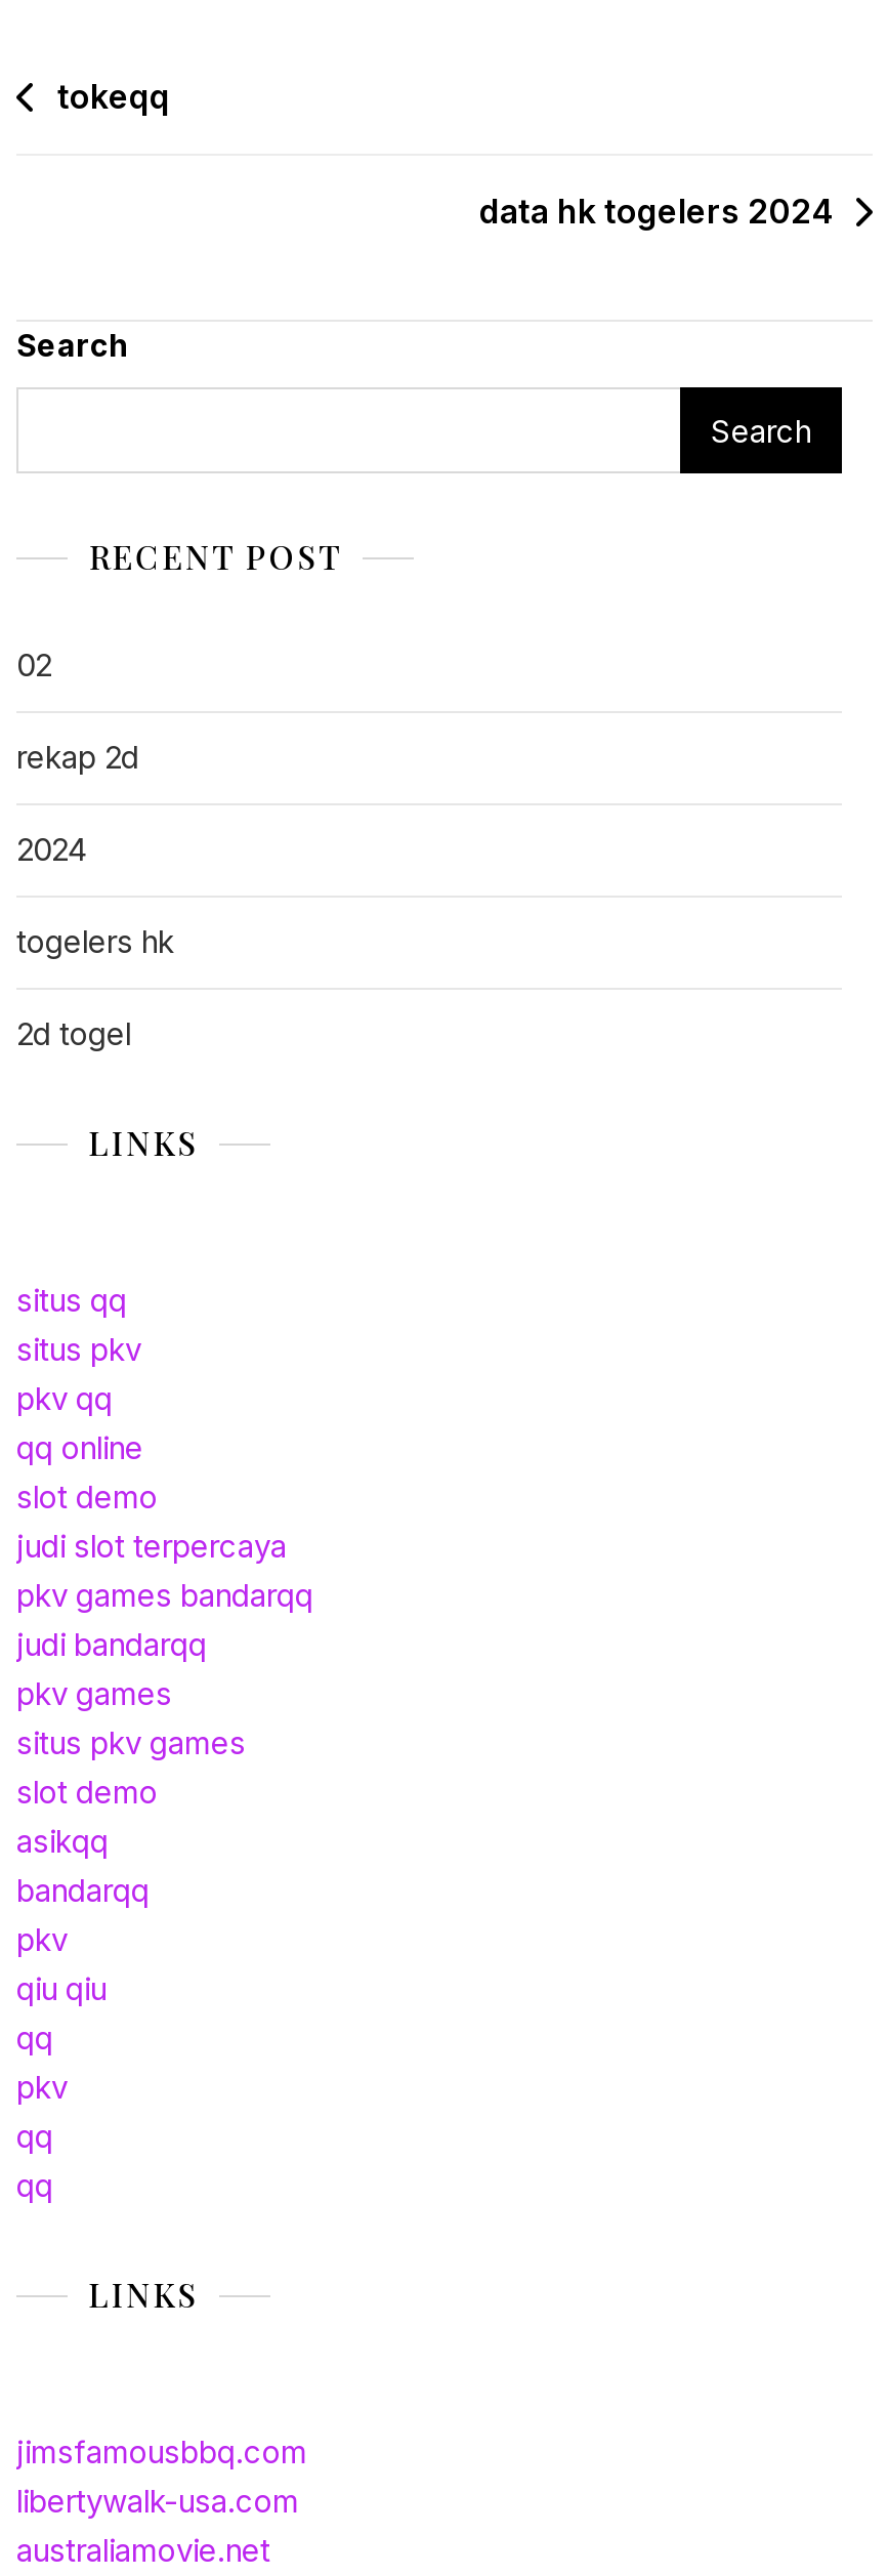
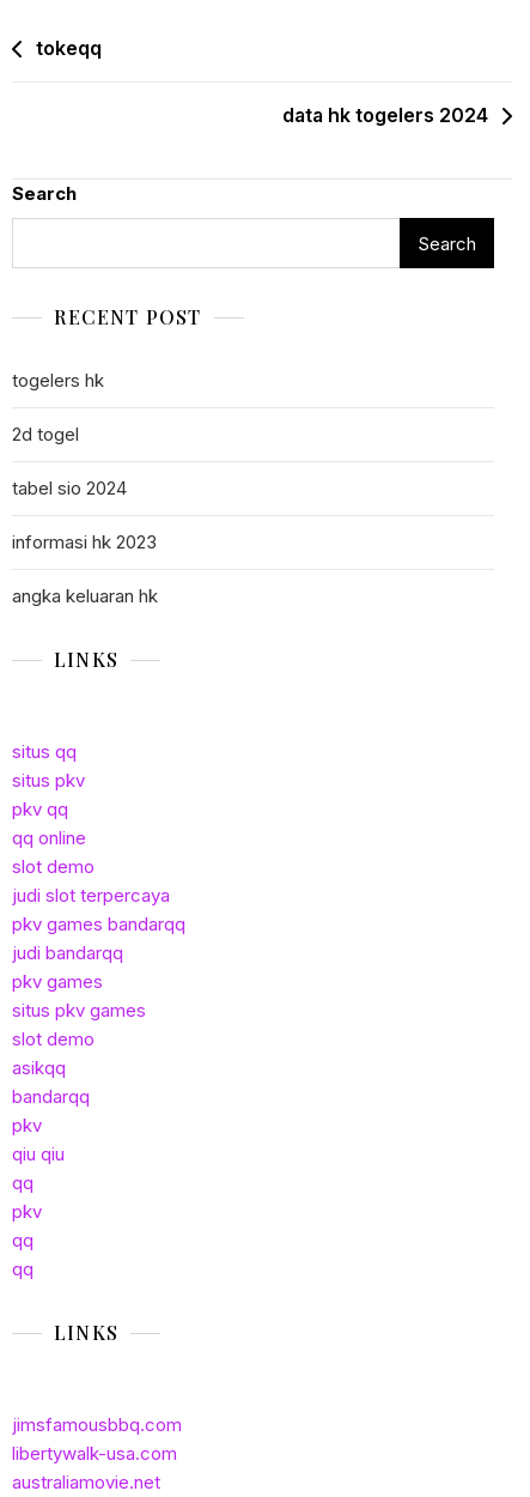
- 02
- rekap 2d
- 2024

moved up: togelers hk | 2d togel

+ tabel sio 2024
+ informasi hk 2023
+ angka keluaran hk
